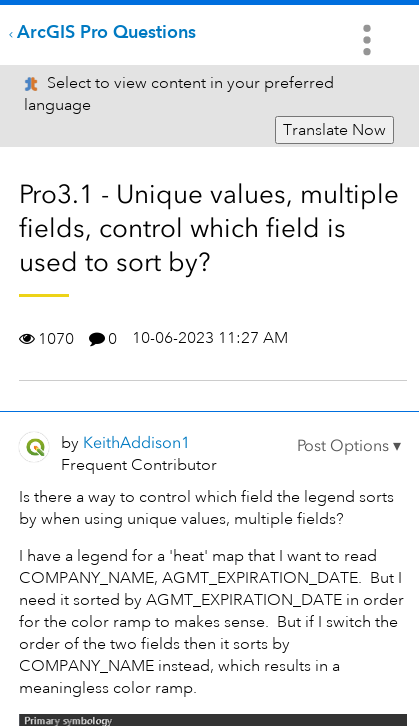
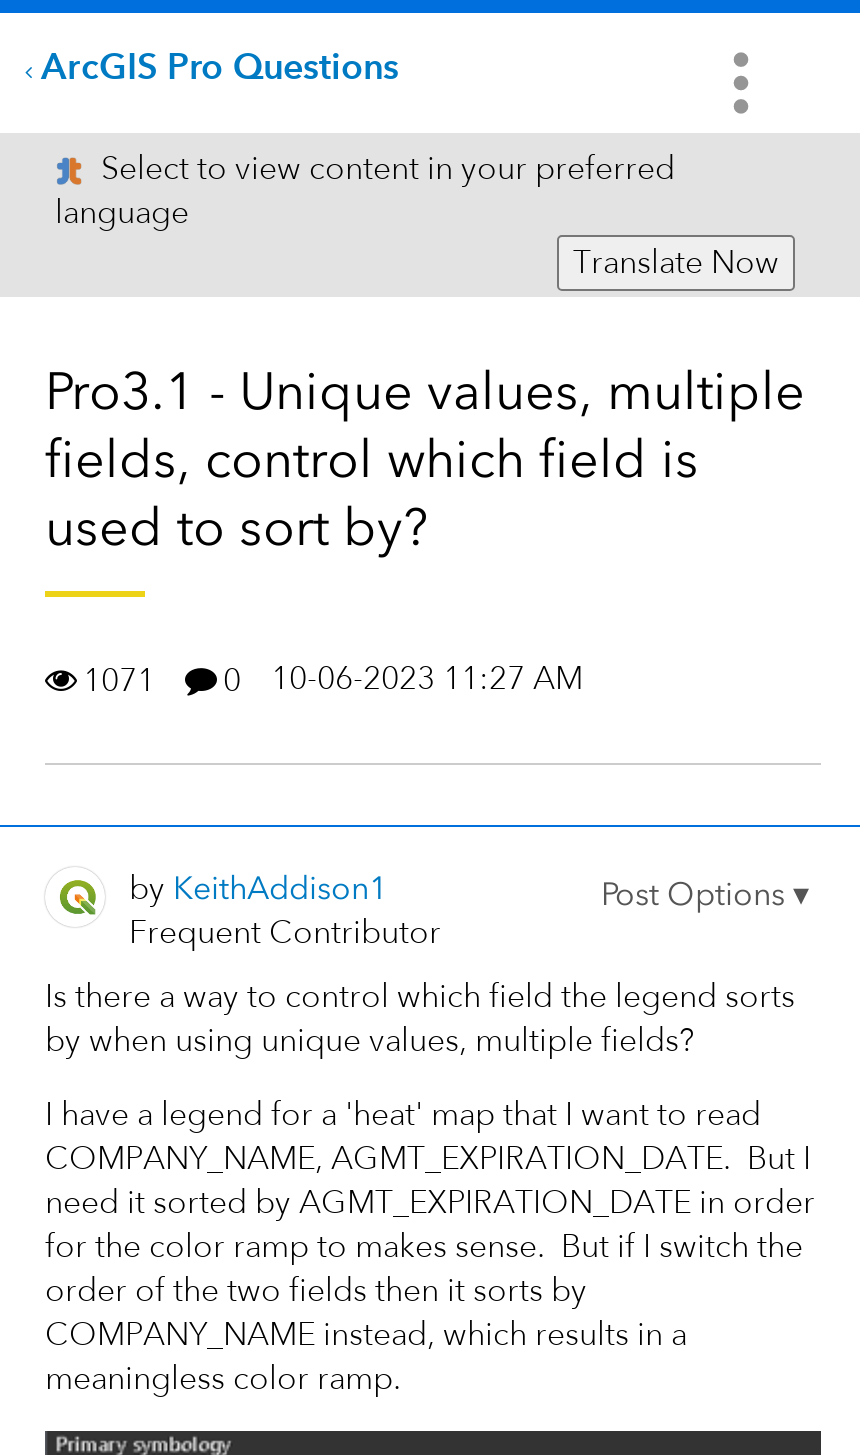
- 1070 0 10-06-2023 11:27 AM
+ 1071 0 10-06-2023 11:27 AM
